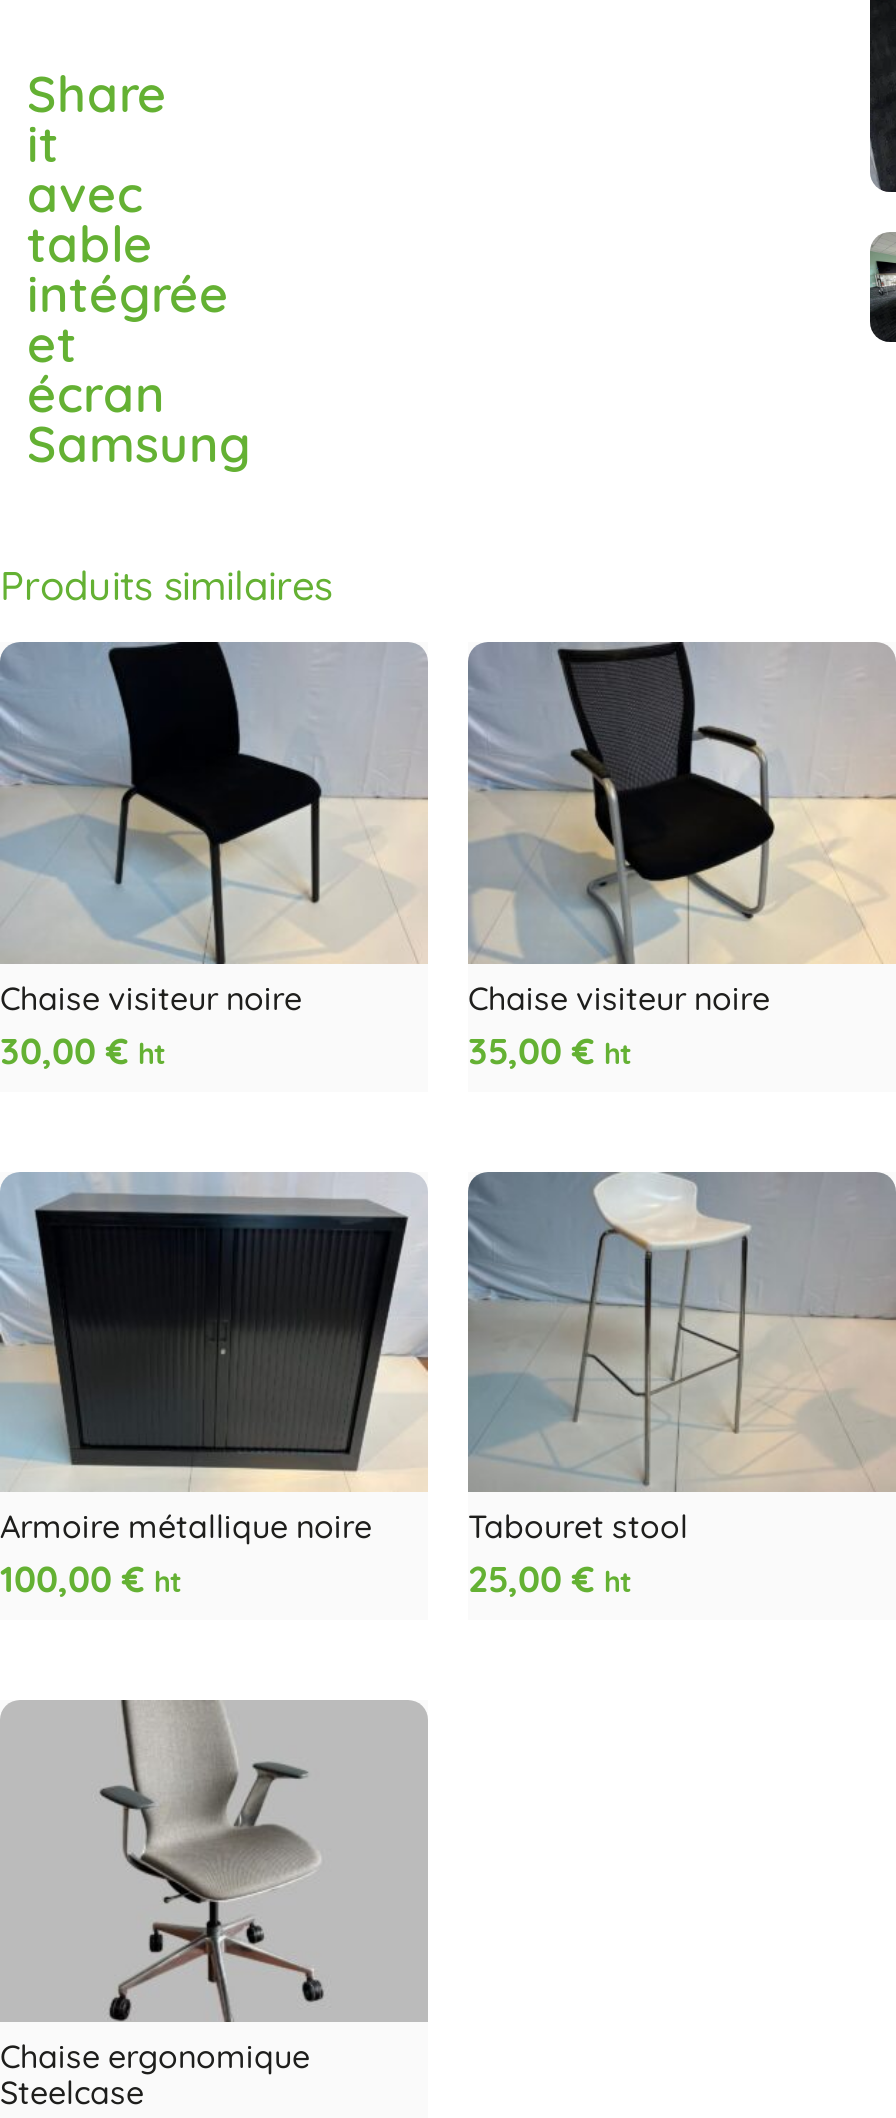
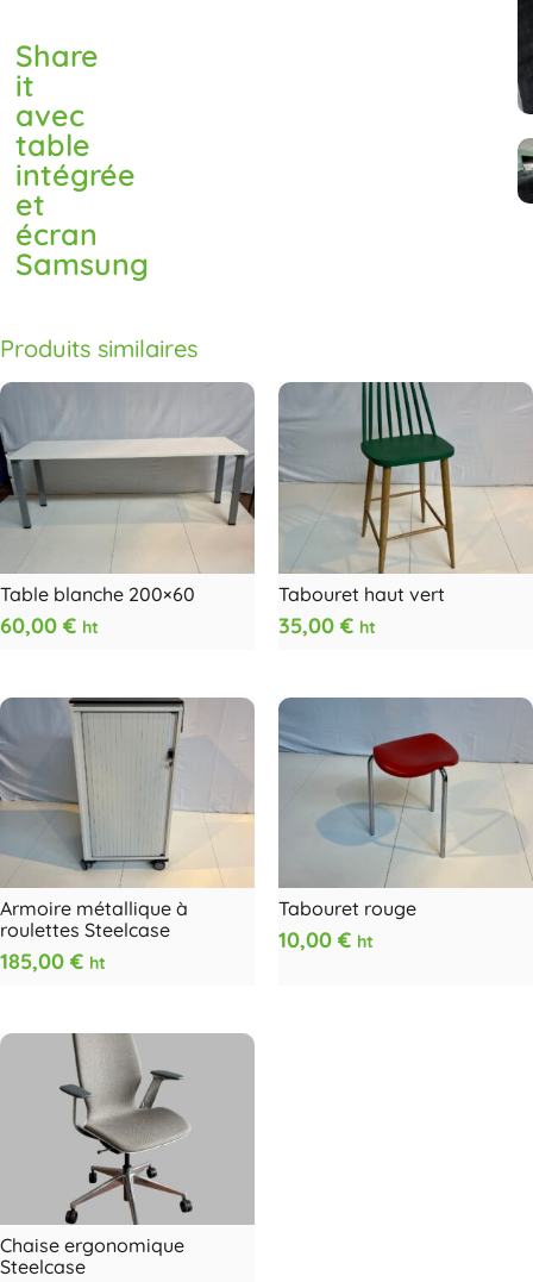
- [image]
- Chaise visiteur noire
- 30,00 € ht
+ [image]
+ Table blanche 200×60
+ 60,00 € ht

- [image]
- Chaise visiteur noire
+ [image]
+ Tabouret haut vert

- [image]
- Armoire métallique noire
- 100,00 € ht
+ [image]
+ Armoire métallique à
+ roulettes Steelcase
+ 185,00 € ht

- [image]
- Tabouret stool
- 25,00 € ht
+ [image]
+ Tabouret rouge
+ 10,00 € ht
